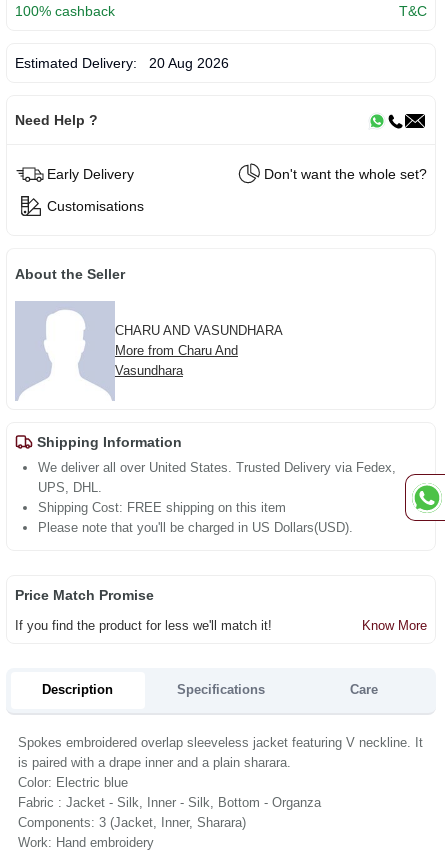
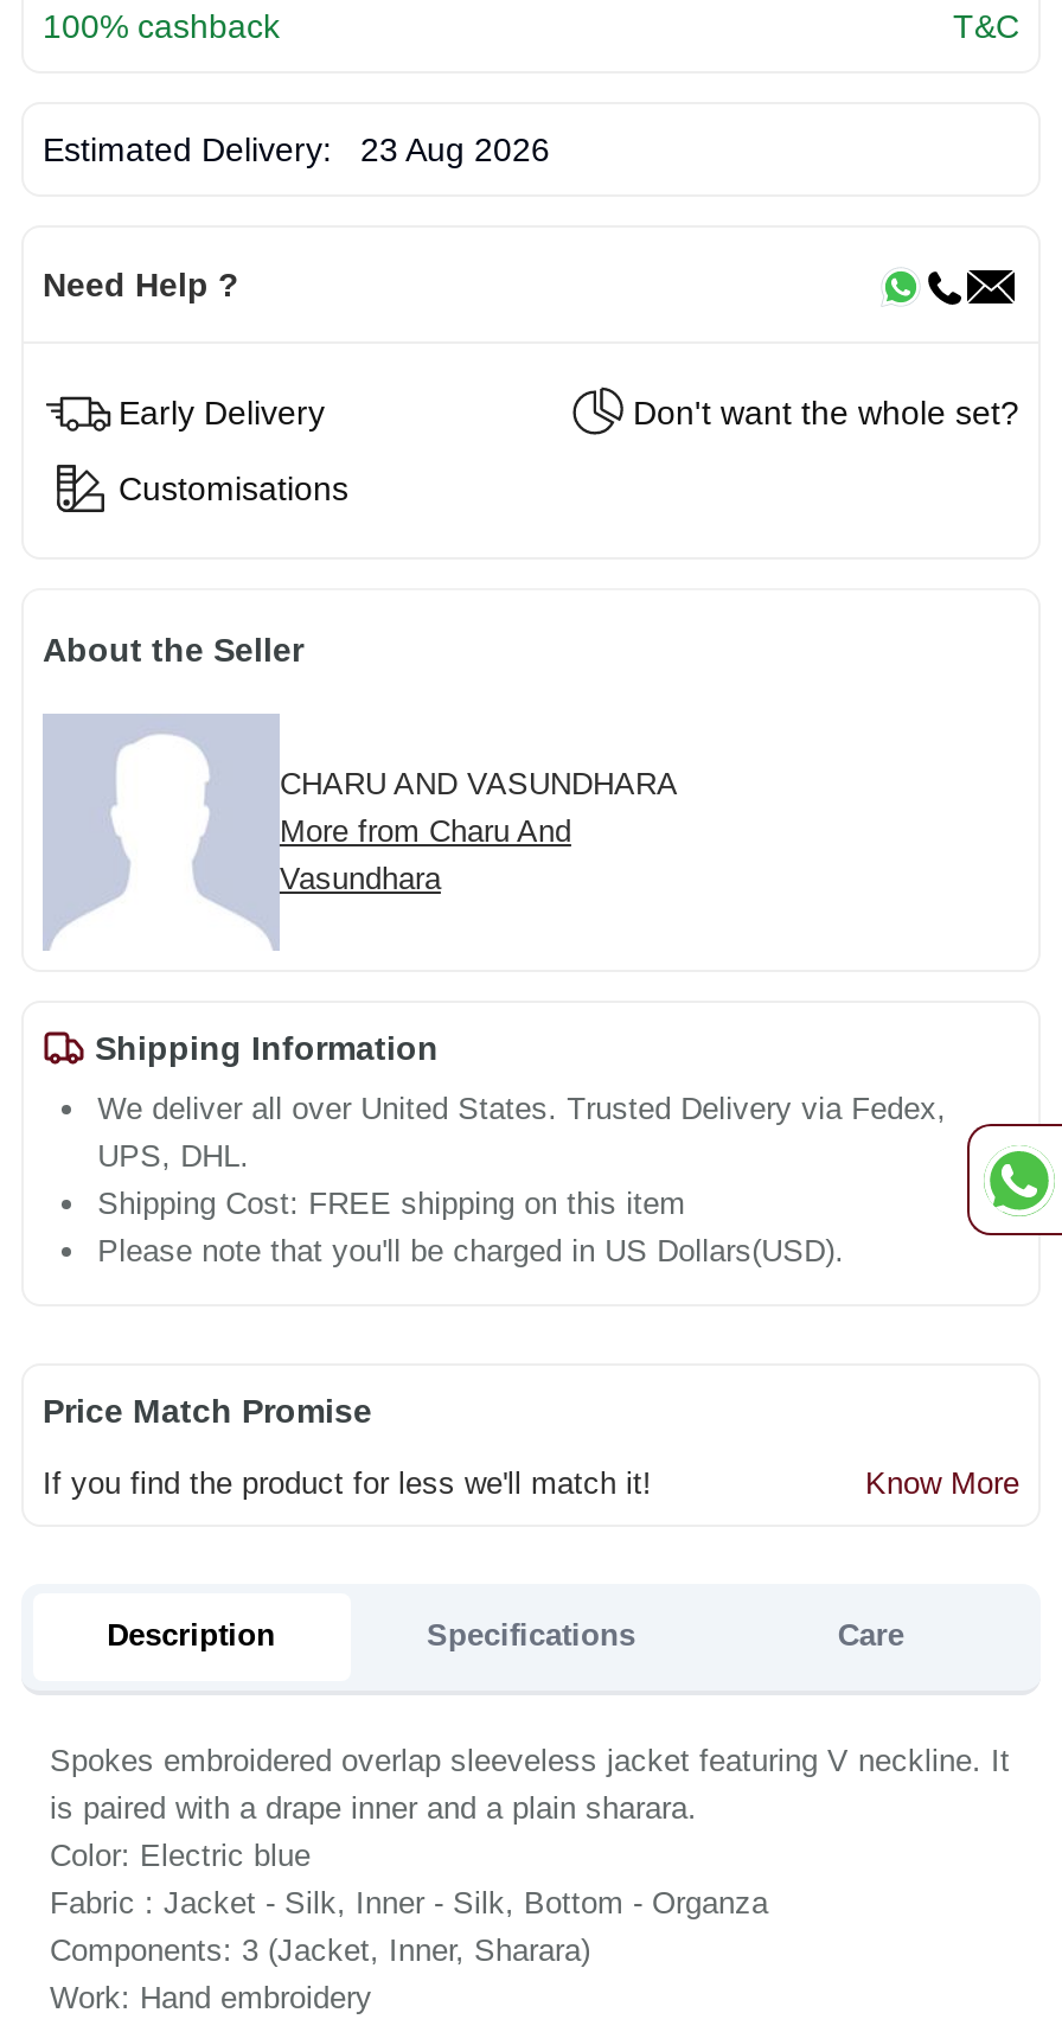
- Estimated Delivery: 20 Aug 2026
+ Estimated Delivery: 23 Aug 2026
